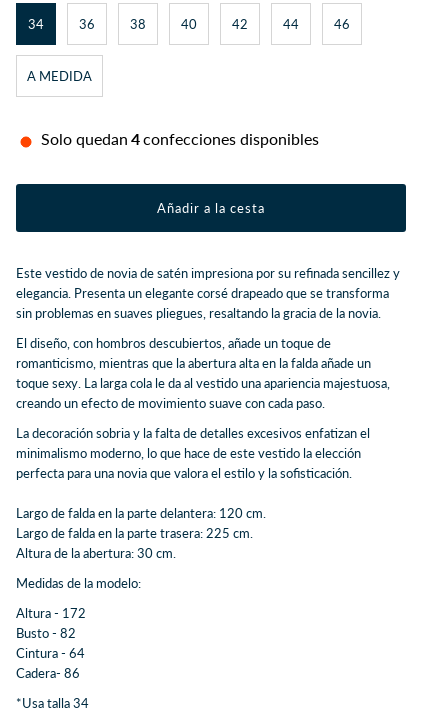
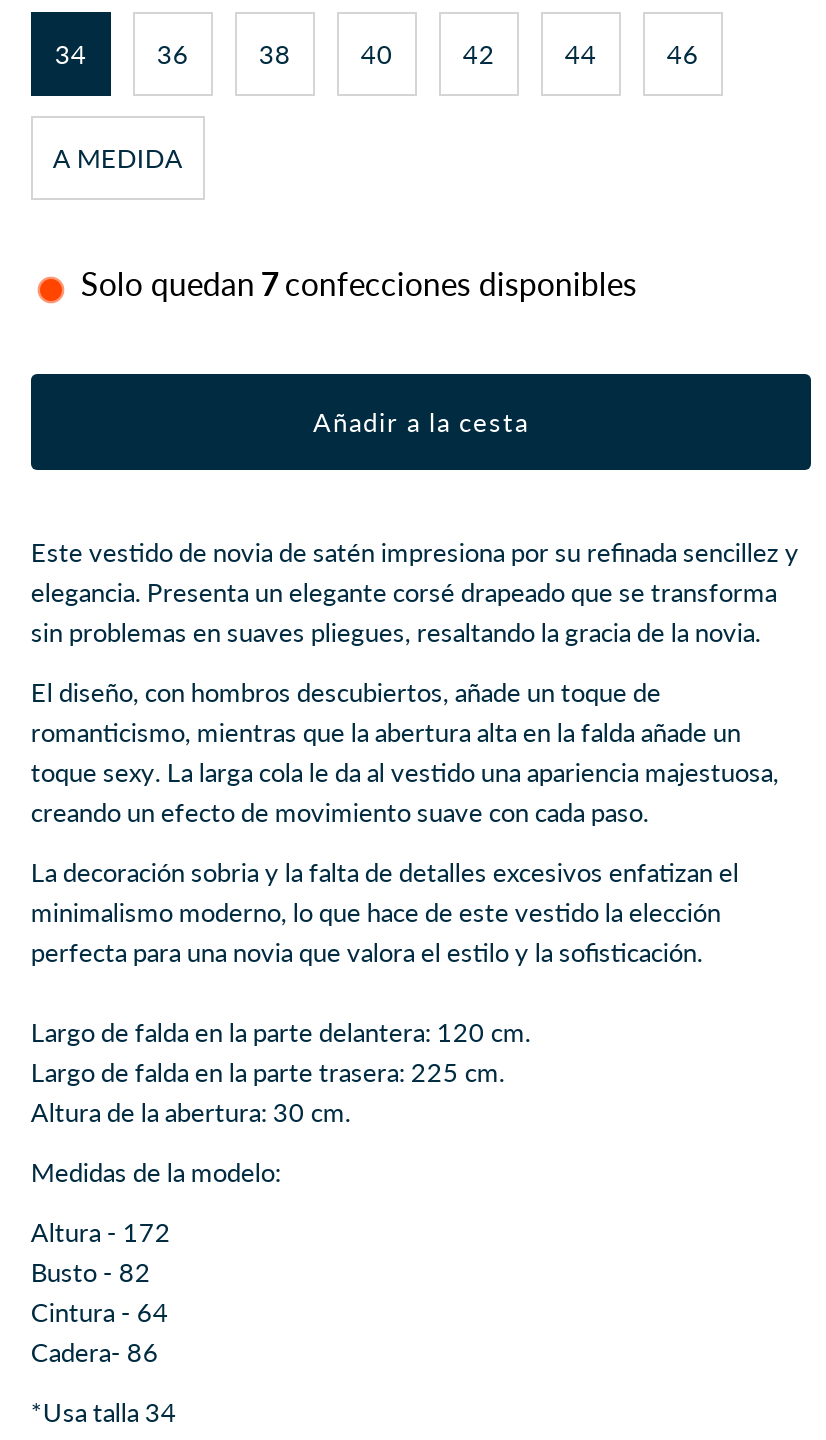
- Solo quedan 4 confecciones disponibles
+ Solo quedan 7 confecciones disponibles
